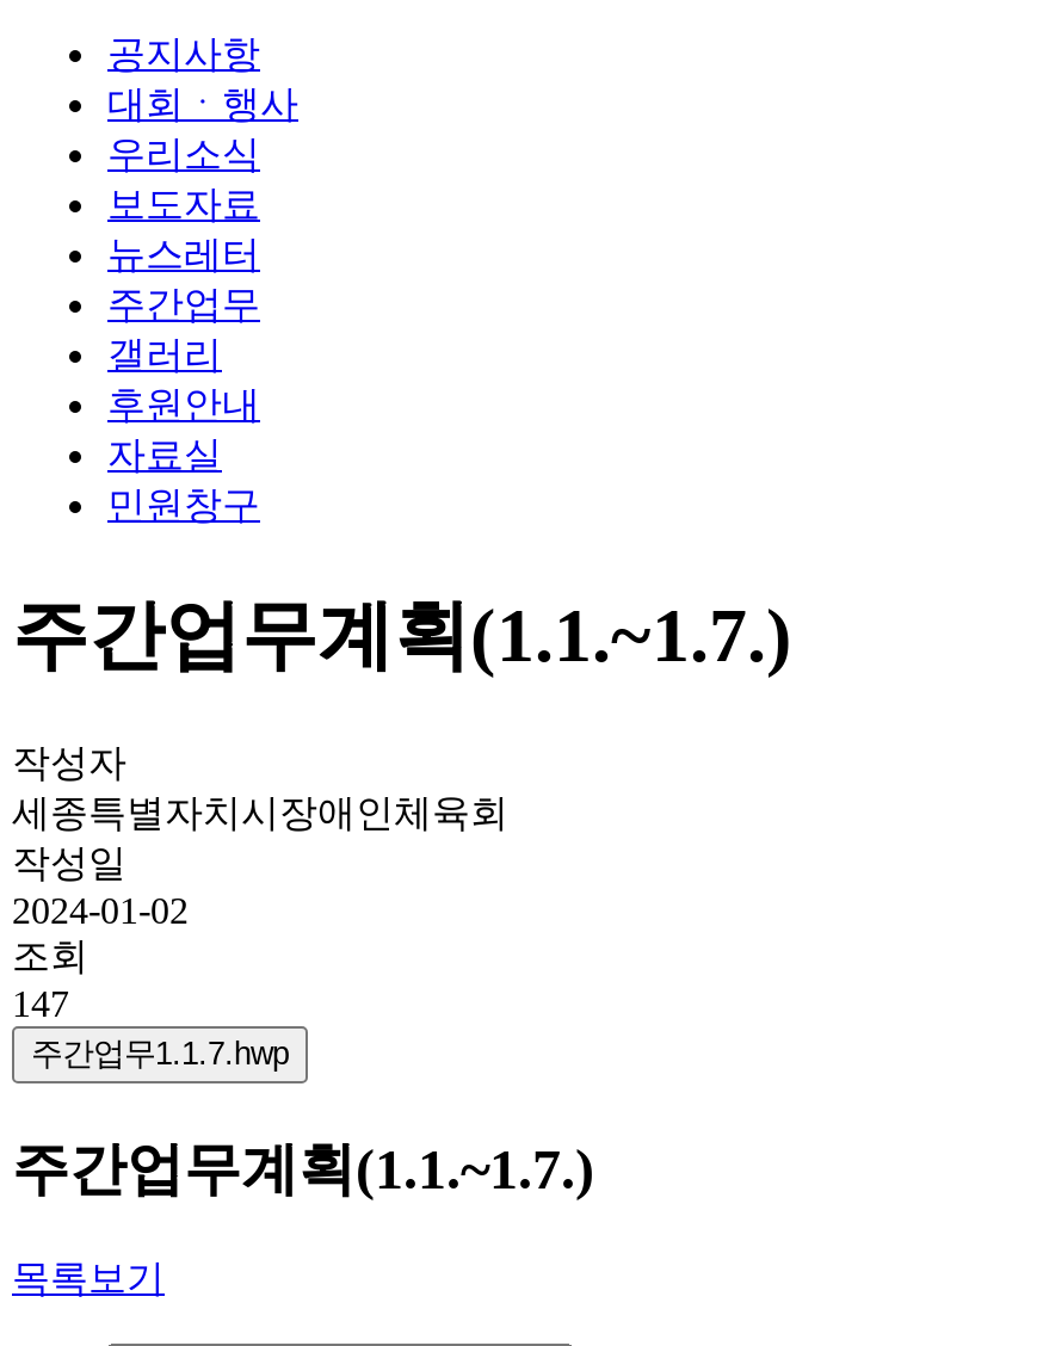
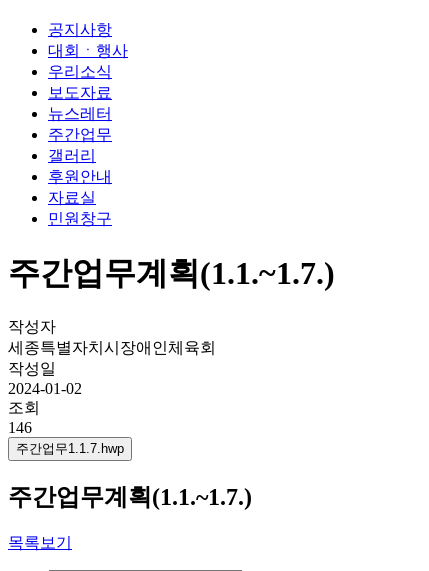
- 147
+ 146
